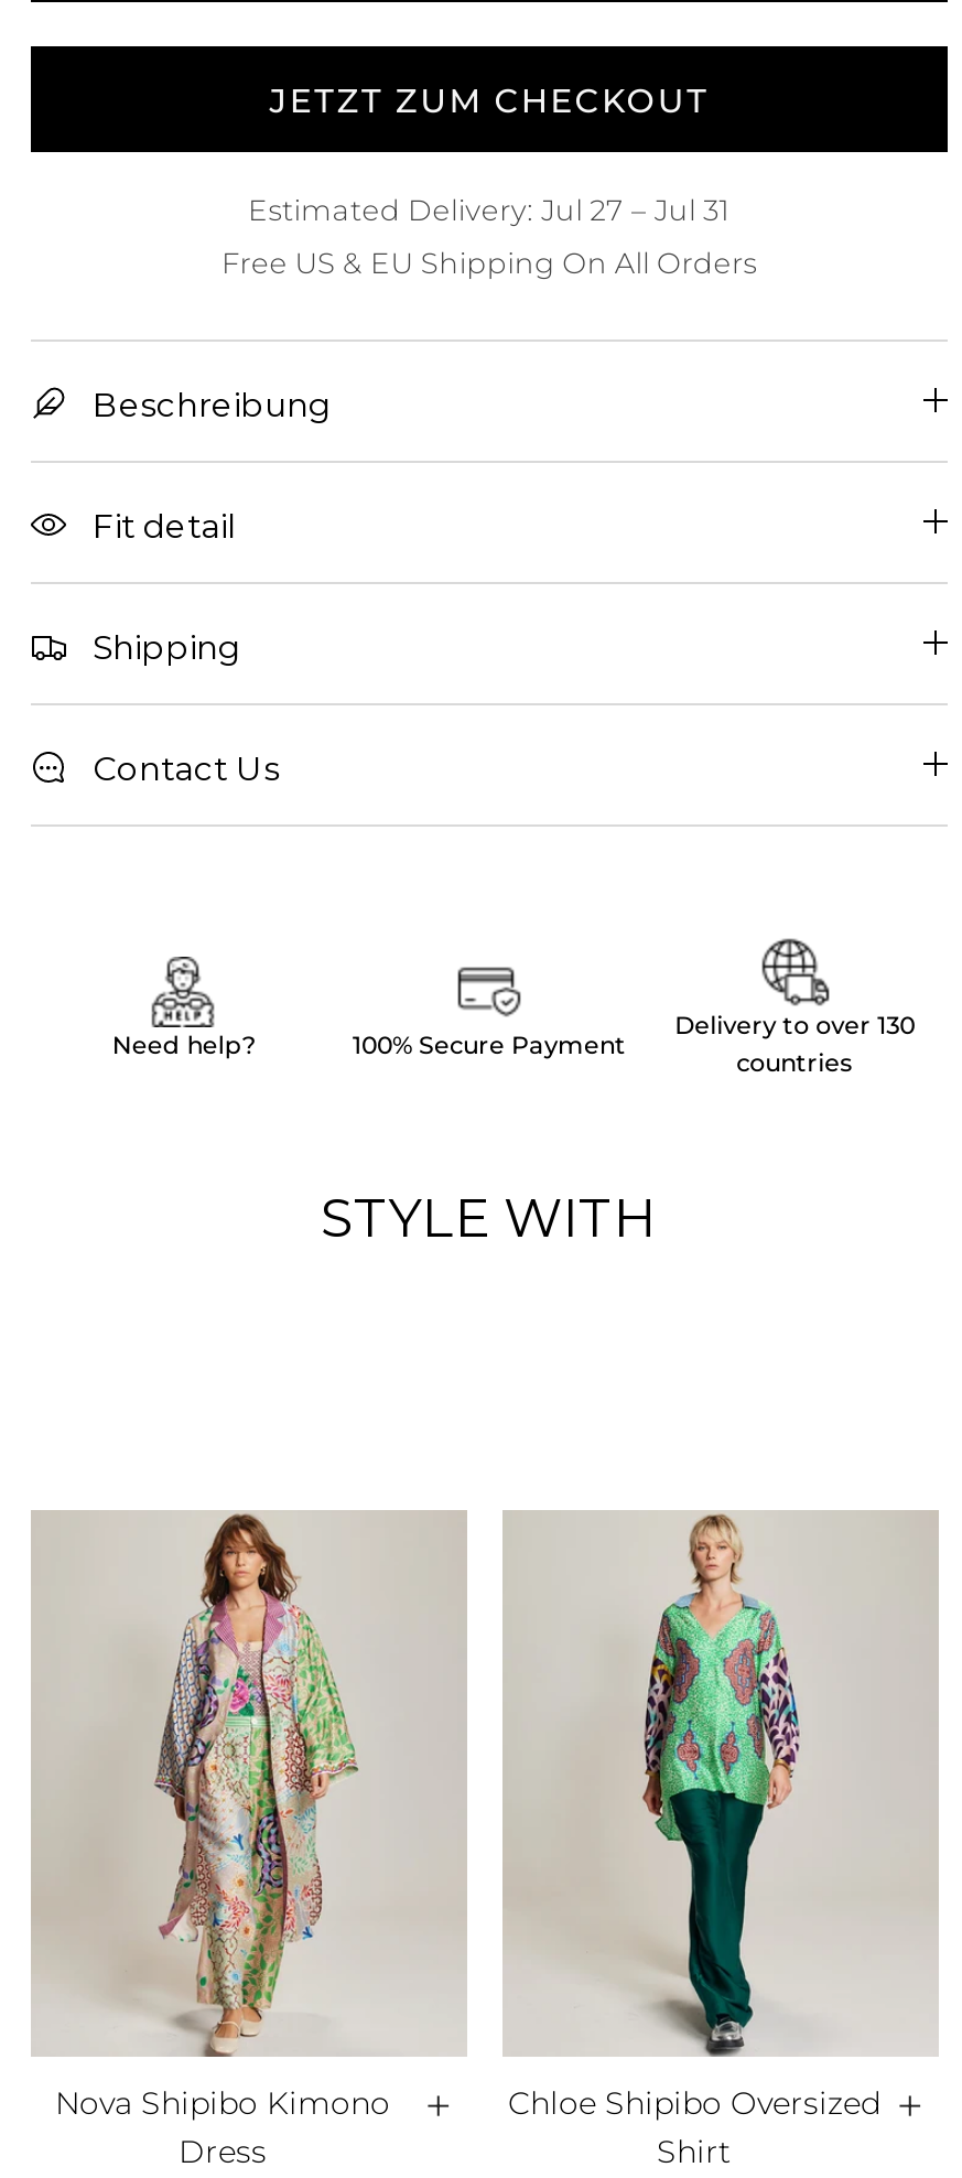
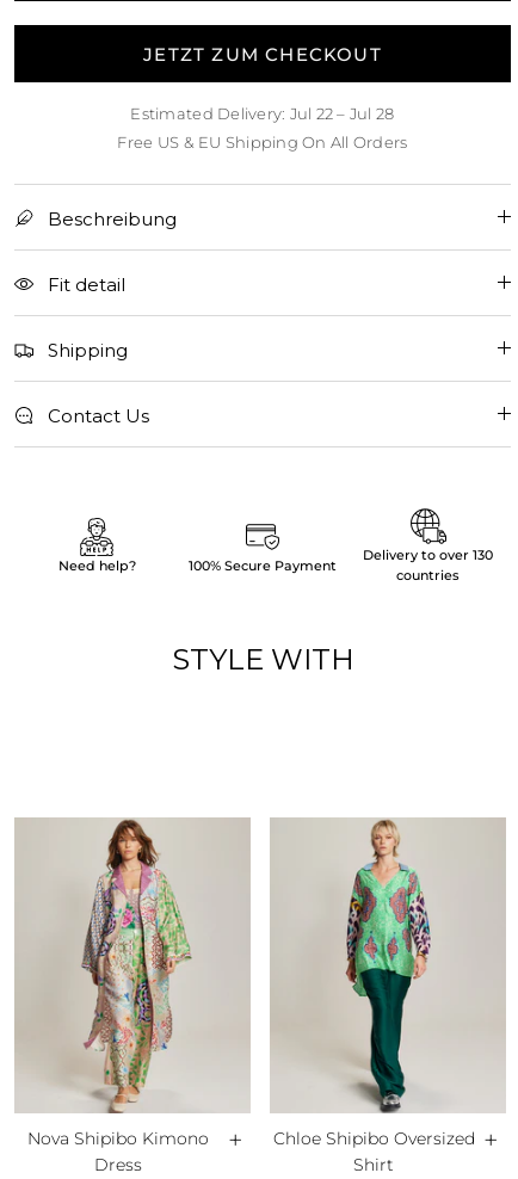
- Estimated Delivery: Jul 27 – Jul 31
+ Estimated Delivery: Jul 22 – Jul 28
